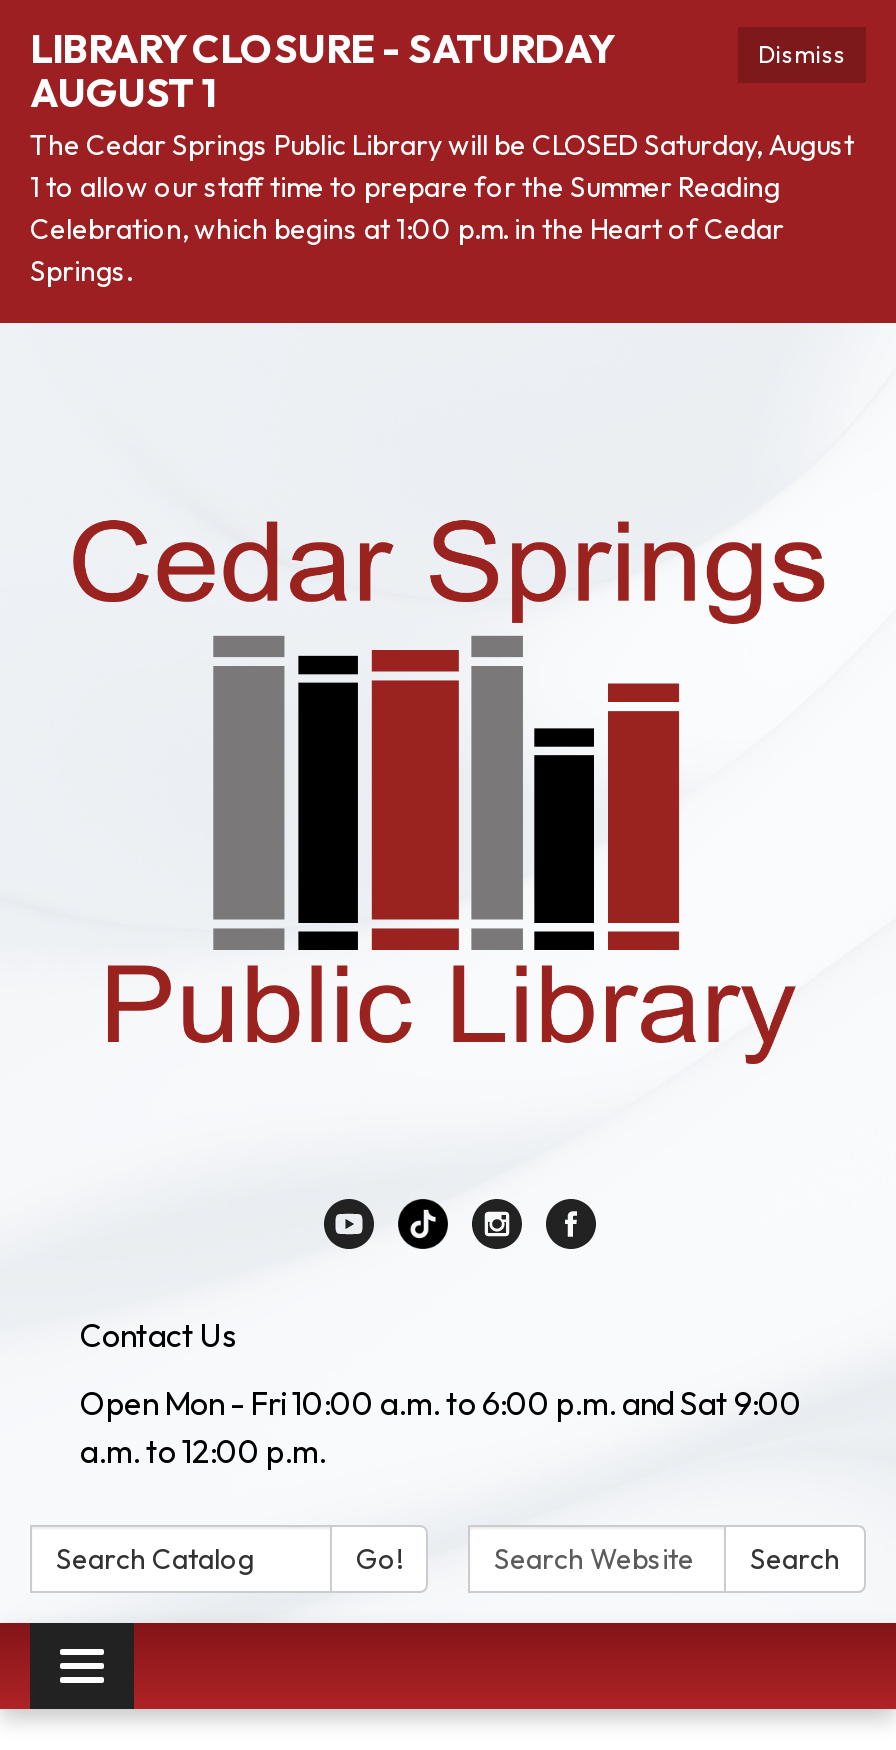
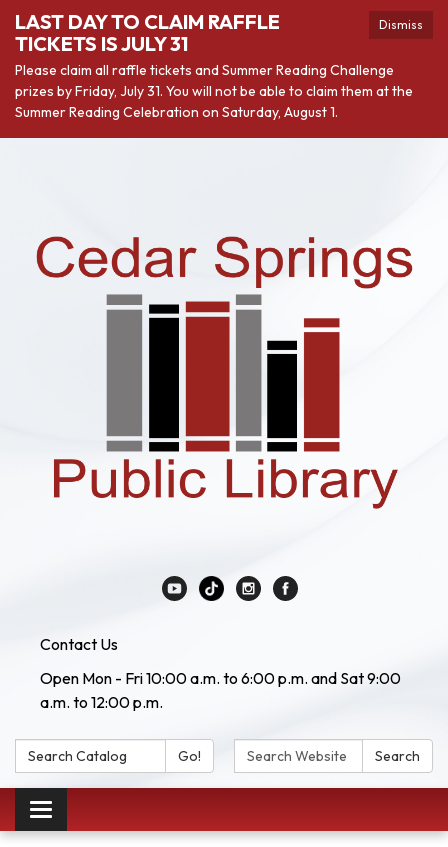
- LIBRARY CLOSURE - SATURDAY
- AUGUST 1
- The Cedar Springs Public Library will be CLOSED Saturday, August
- 1 to allow our staff time to prepare for the Summer Reading
- Celebration, which begins at 1:00 p.m. in the Heart of Cedar
- Springs.
+ LAST DAY TO CLAIM RAFFLE
+ TICKETS IS JULY 31
+ Please claim all raffle tickets and Summer Reading Challenge
+ prizes by Friday, July 31. You will not be able to claim them at the
+ Summer Reading Celebration on Saturday, August 1.
